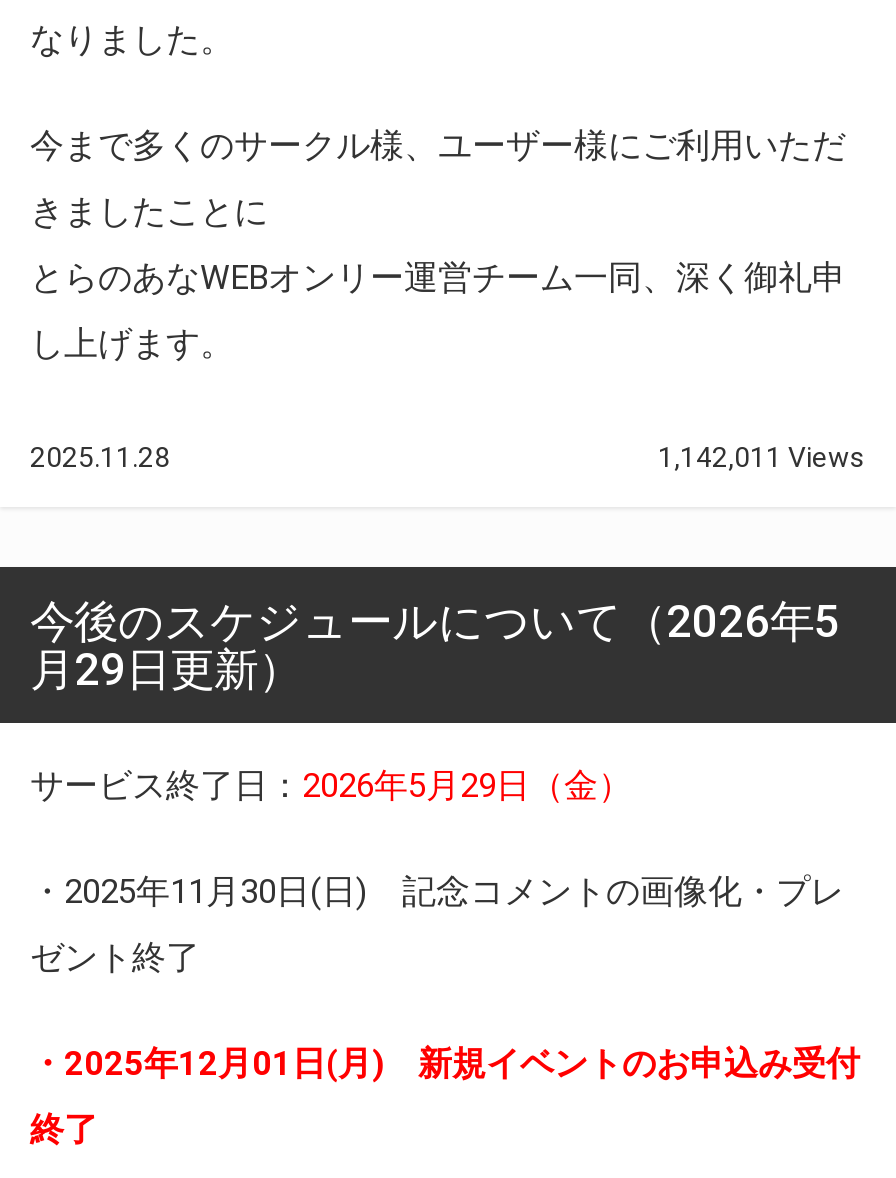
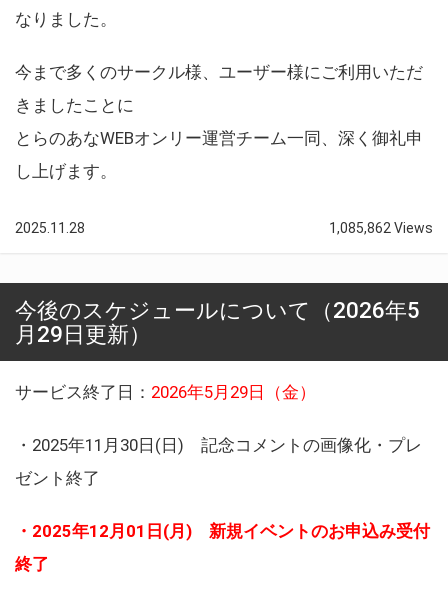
- 1,142,011 Views
+ 1,085,862 Views
